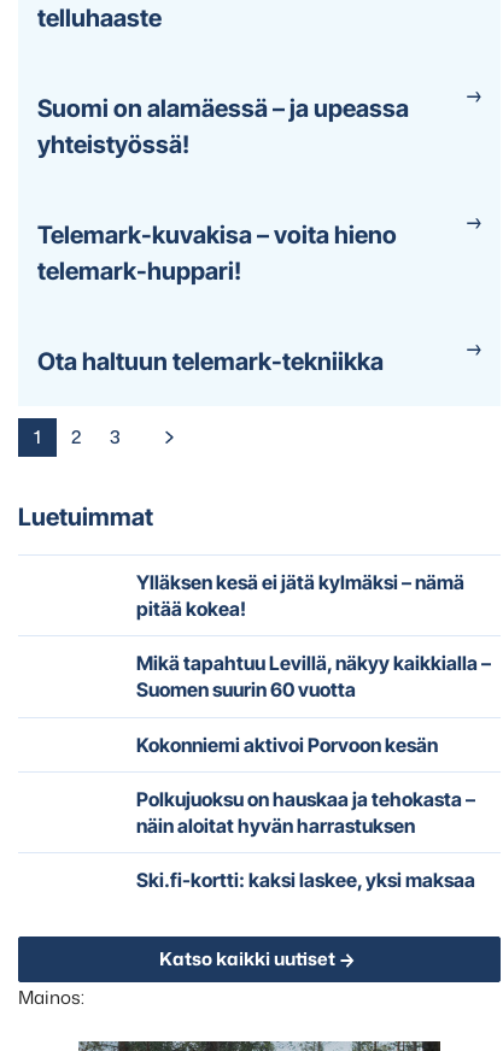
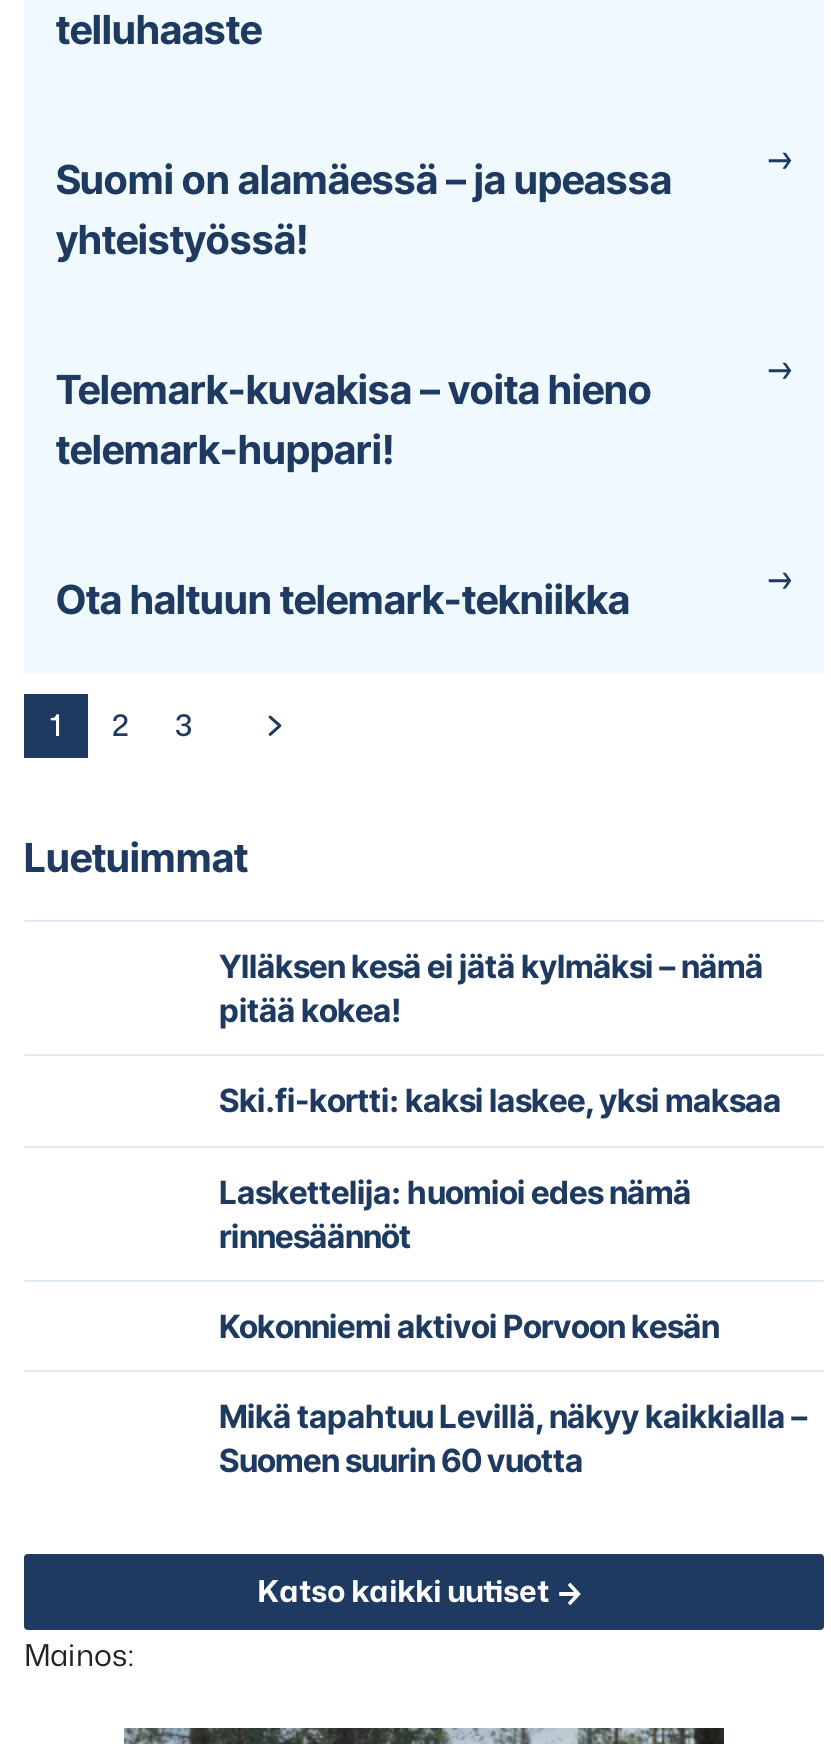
+ Laskettelija: huomioi edes nämä
+ rinnesäännöt

moved down: Mikä tapahtuu Levillä, näkyy kaikkialla – | Suomen suurin 60 vuotta

moved up: Kokonniemi aktivoi Porvoon kesän

- Polkujuoksu on hauskaa ja tehokasta –
- näin aloitat hyvän harrastuksen

moved up: Ski.fi-kortti: kaksi laskee, yksi maksaa
